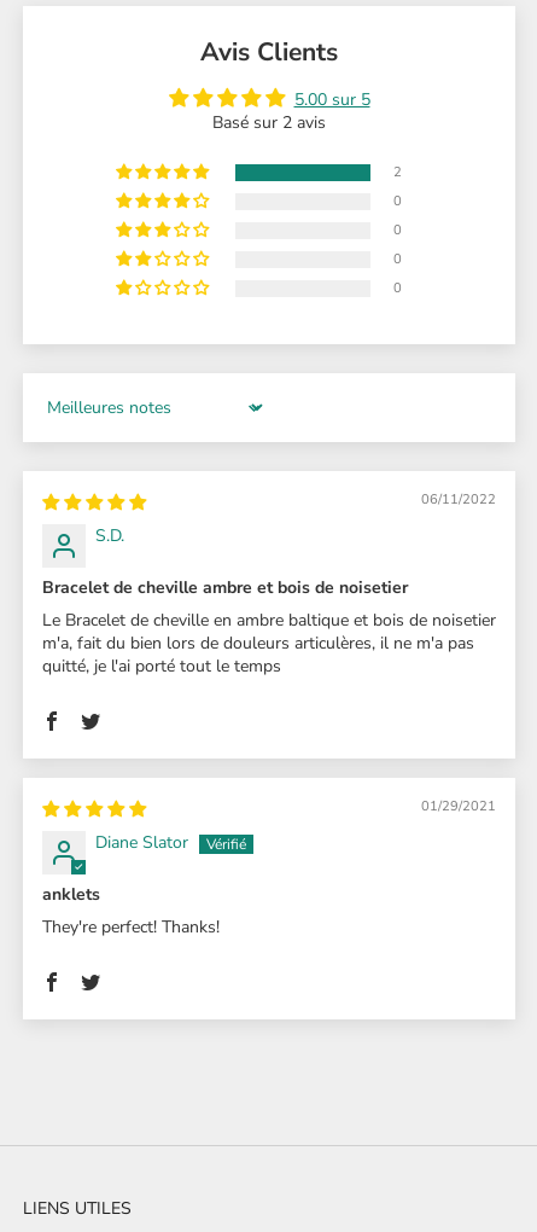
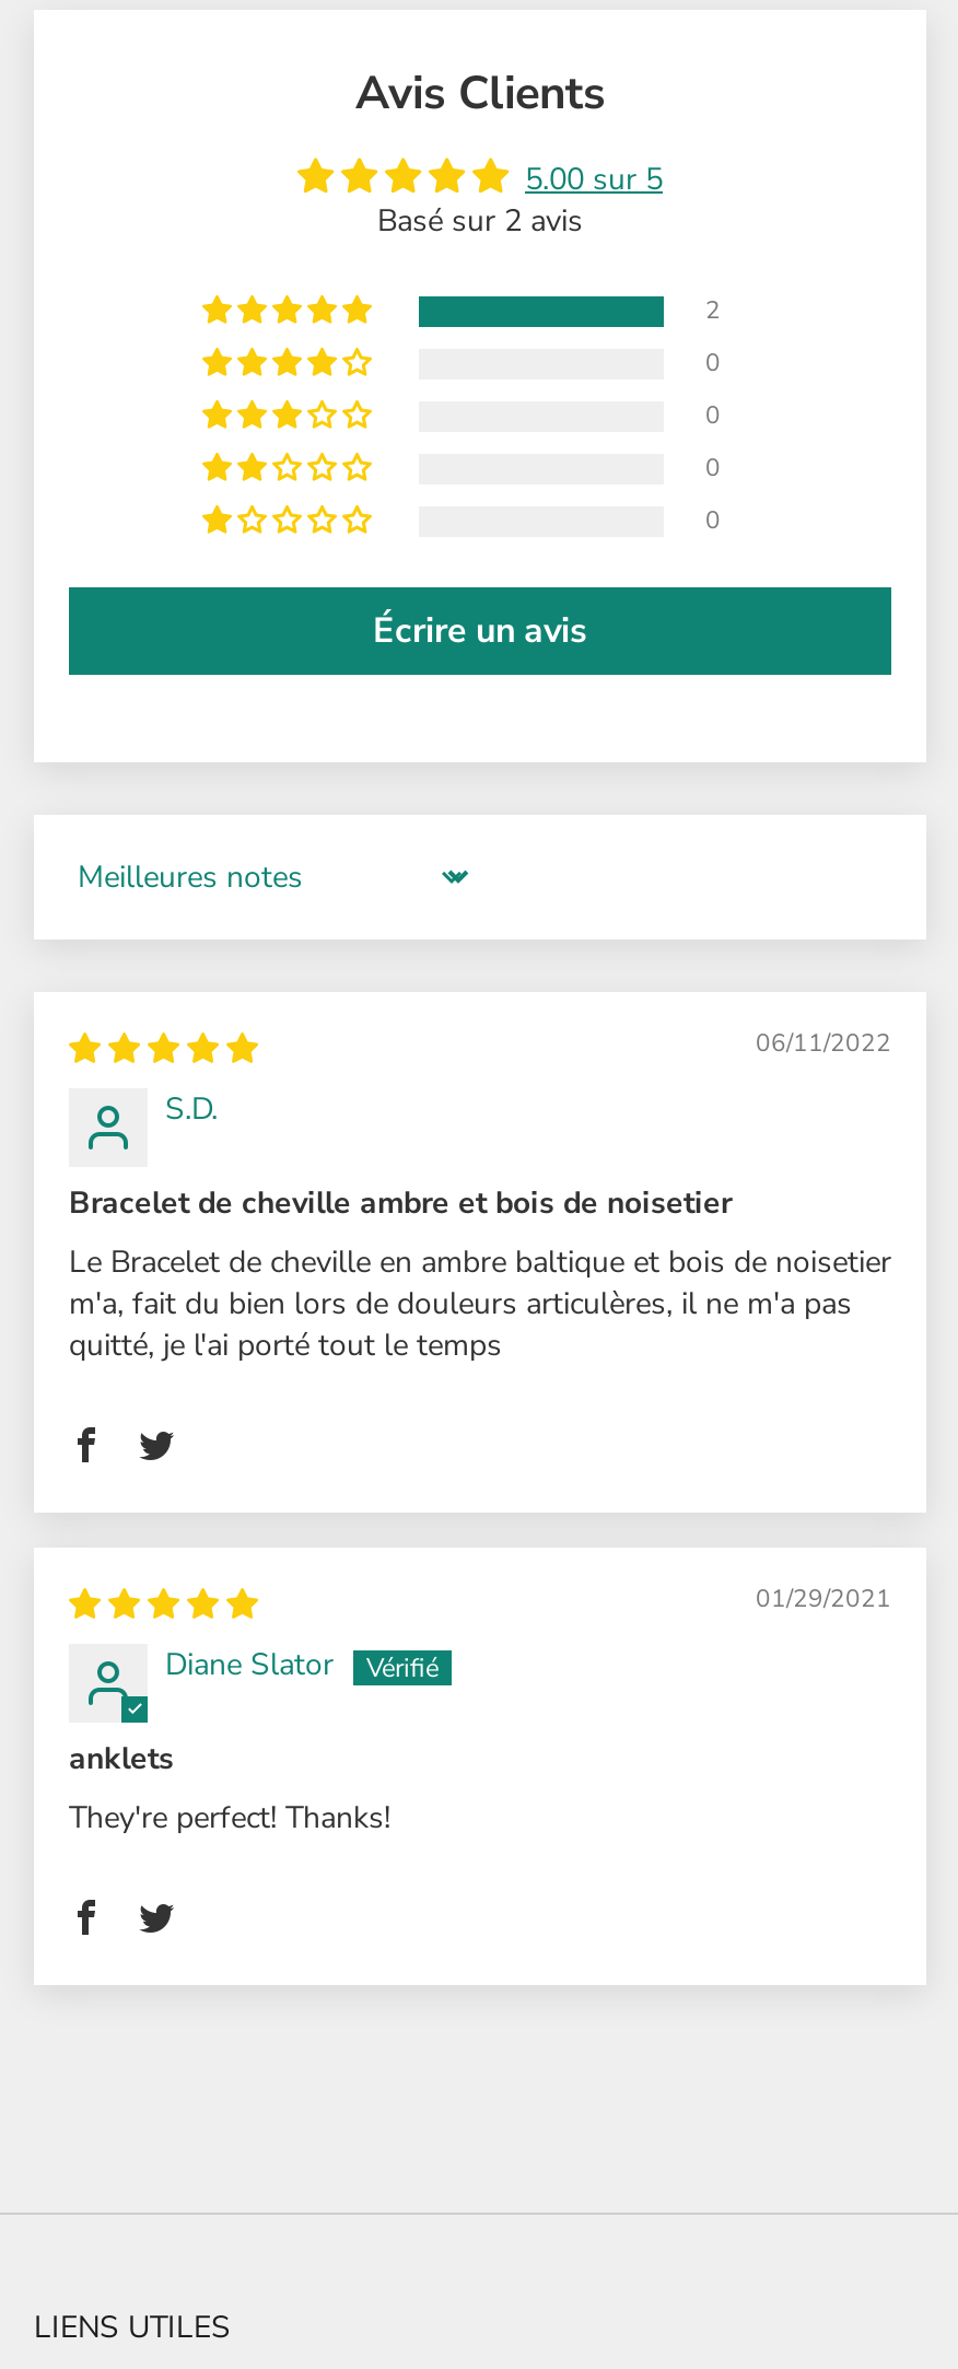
+ Écrire un avis
